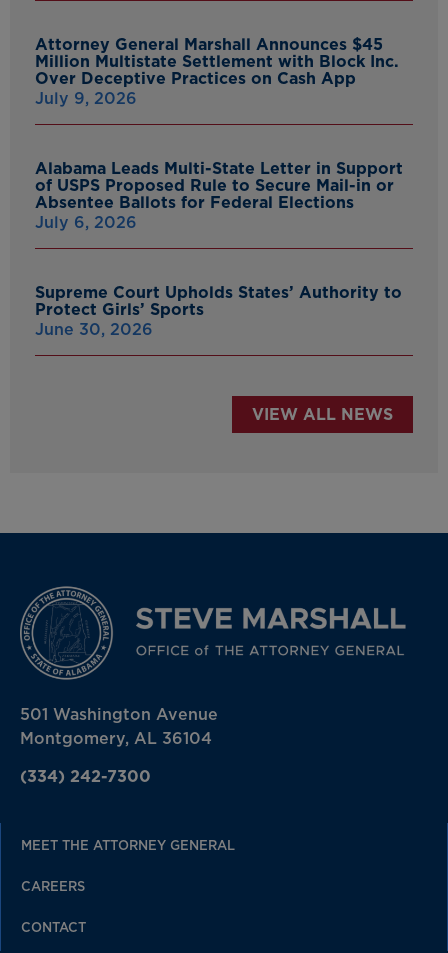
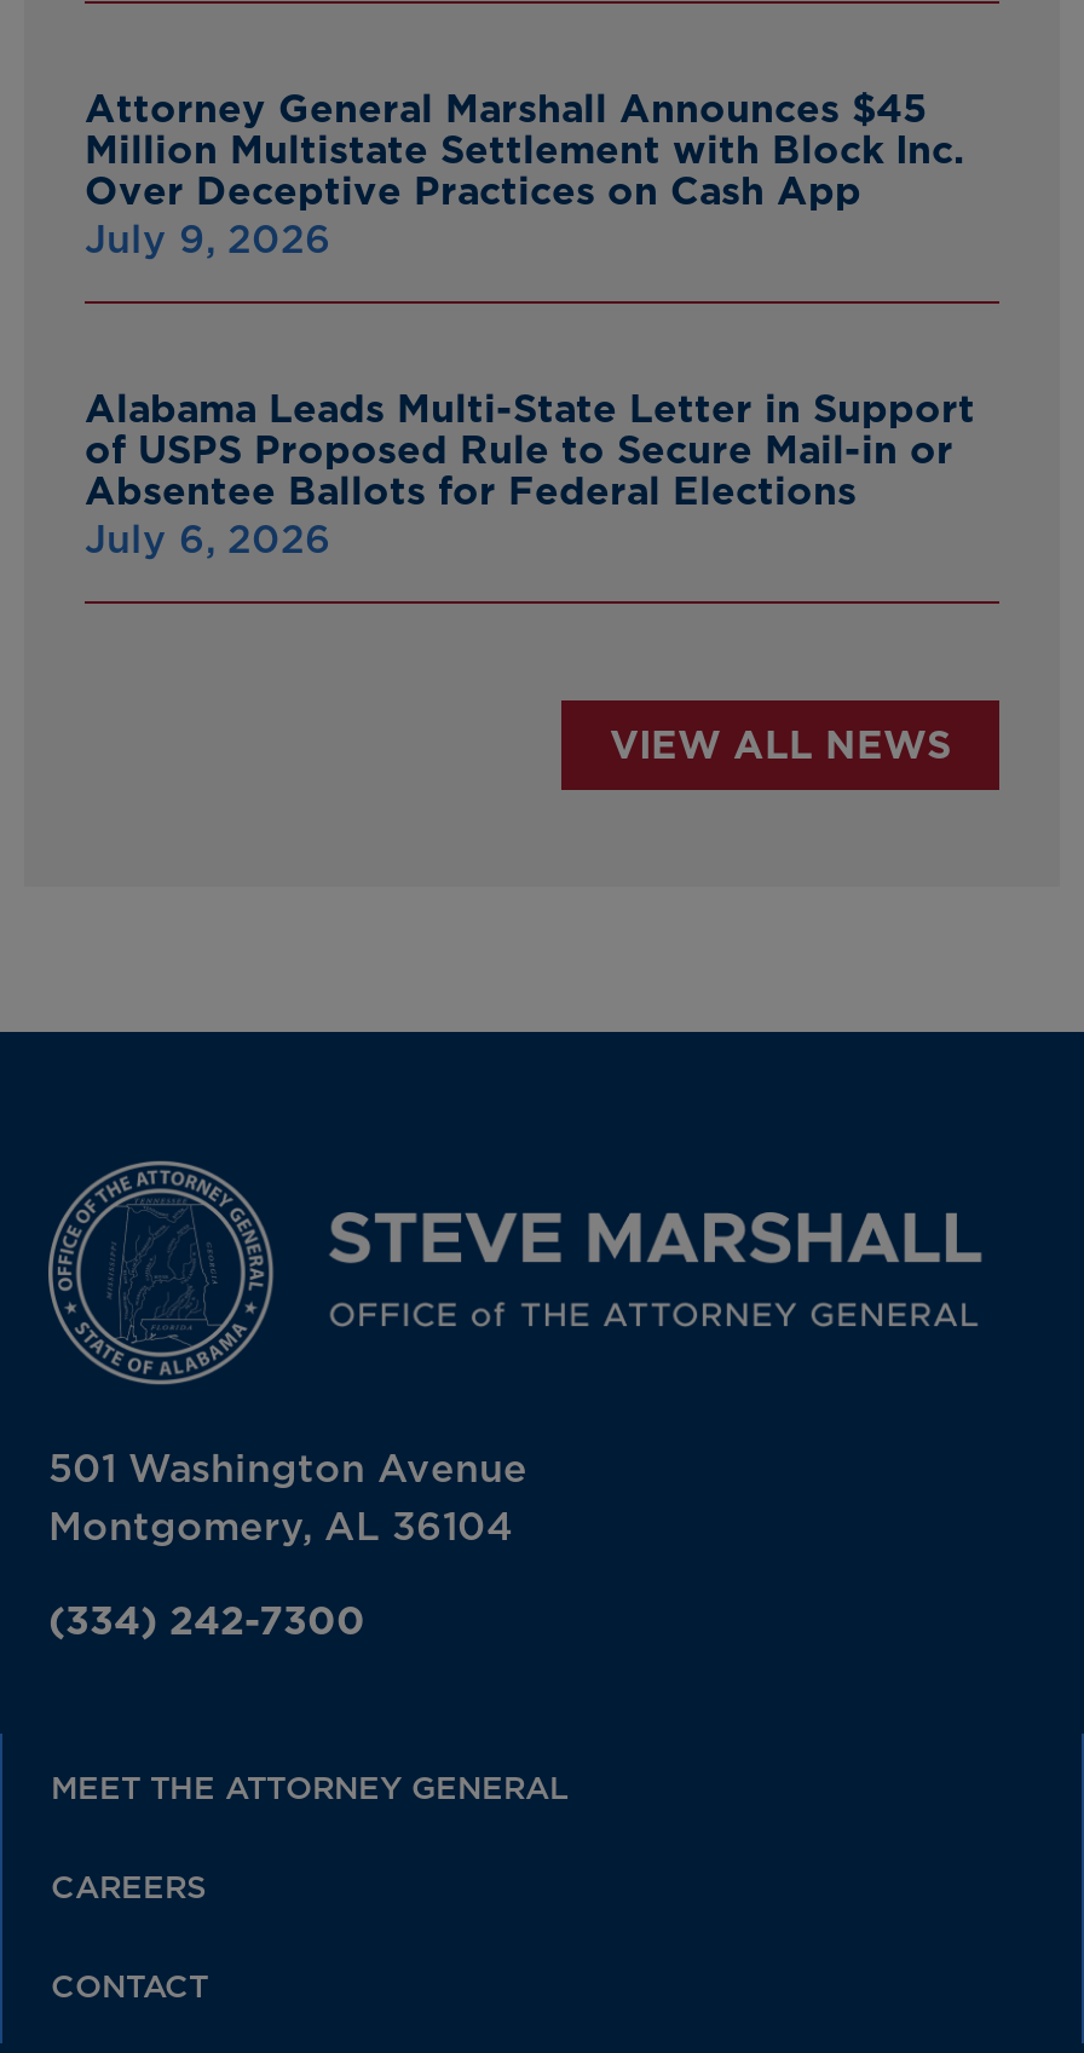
- Supreme Court Upholds States’ Authority to
- Protect Girls’ Sports
- June 30, 2026
